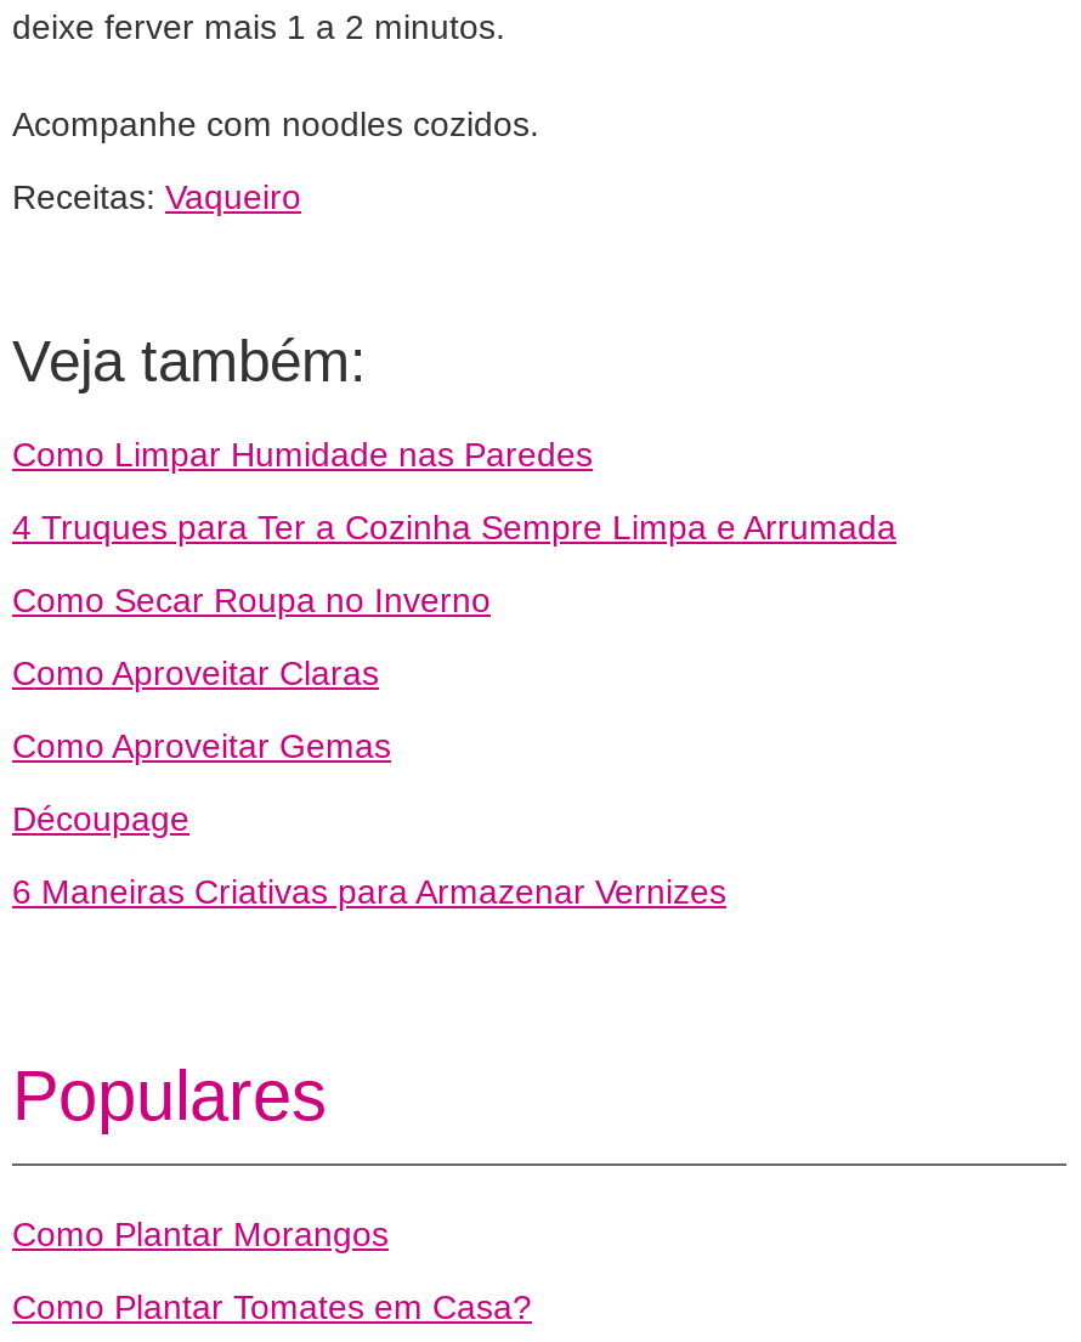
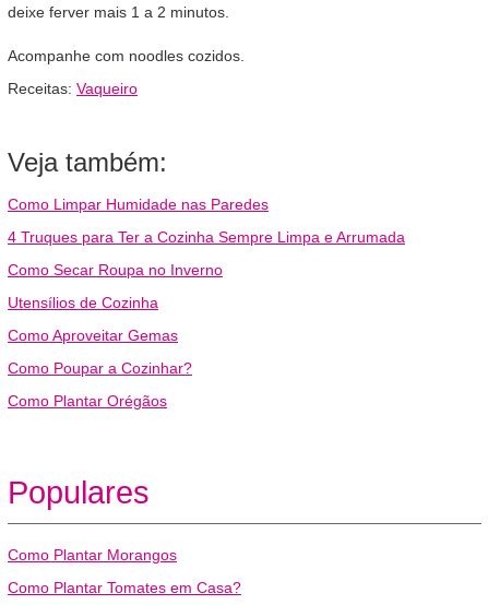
- Como Aproveitar Claras
+ Utensílios de Cozinha

- Découpage
+ Como Poupar a Cozinhar?

- 6 Maneiras Criativas para Armazenar Vernizes
+ Como Plantar Orégãos
